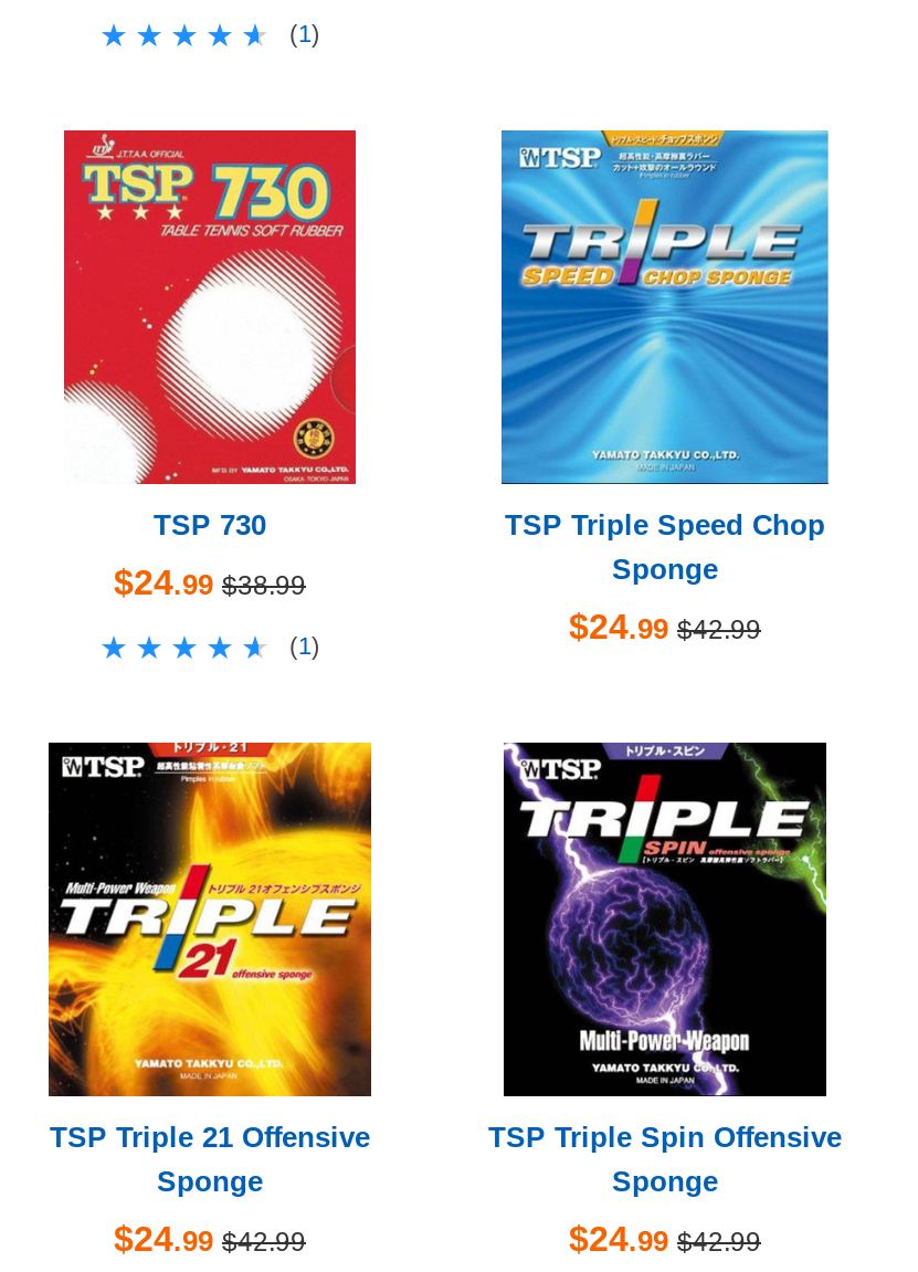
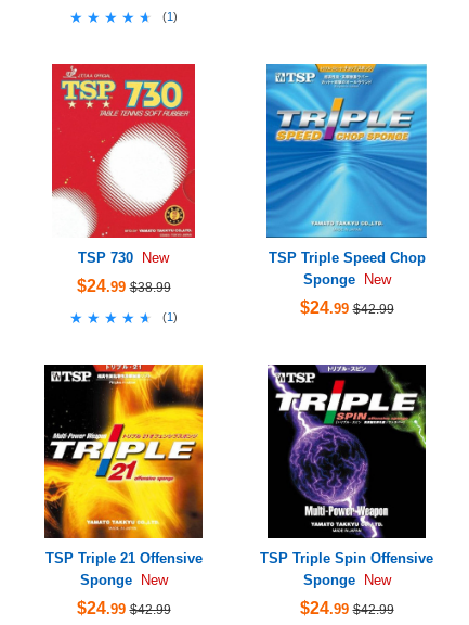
- TSP 730
+ TSP 730 New

- Sponge
+ Sponge New

- Sponge
+ Sponge New

- Sponge
+ Sponge New
